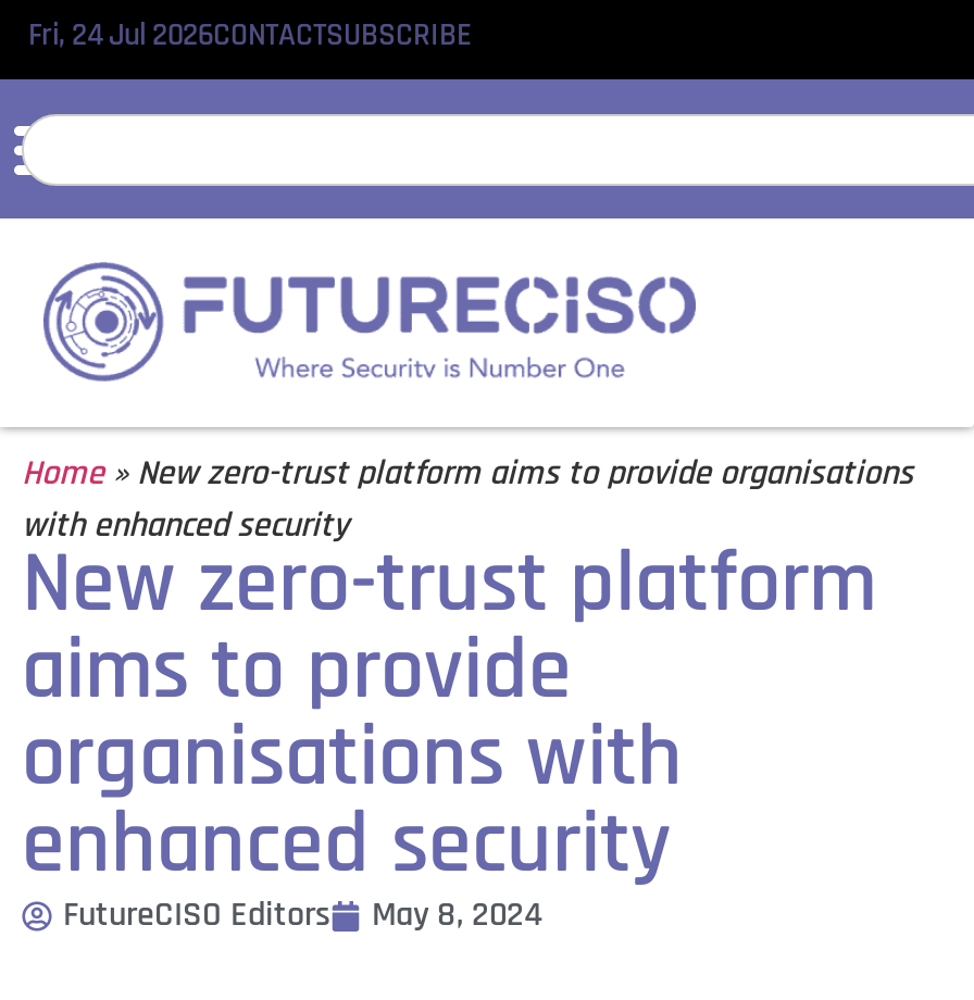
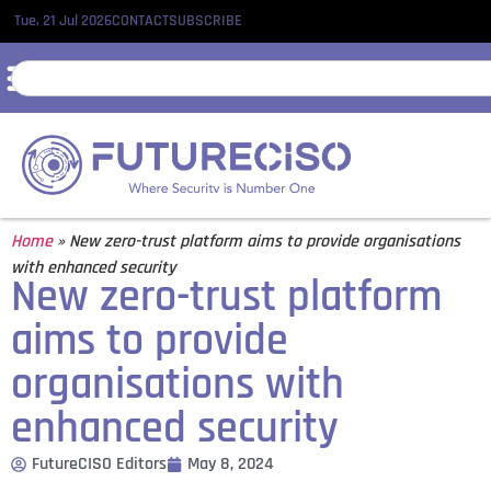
- Fri, 24 Jul 2026CONTACTSUBSCRIBE
+ Tue, 21 Jul 2026CONTACTSUBSCRIBE
